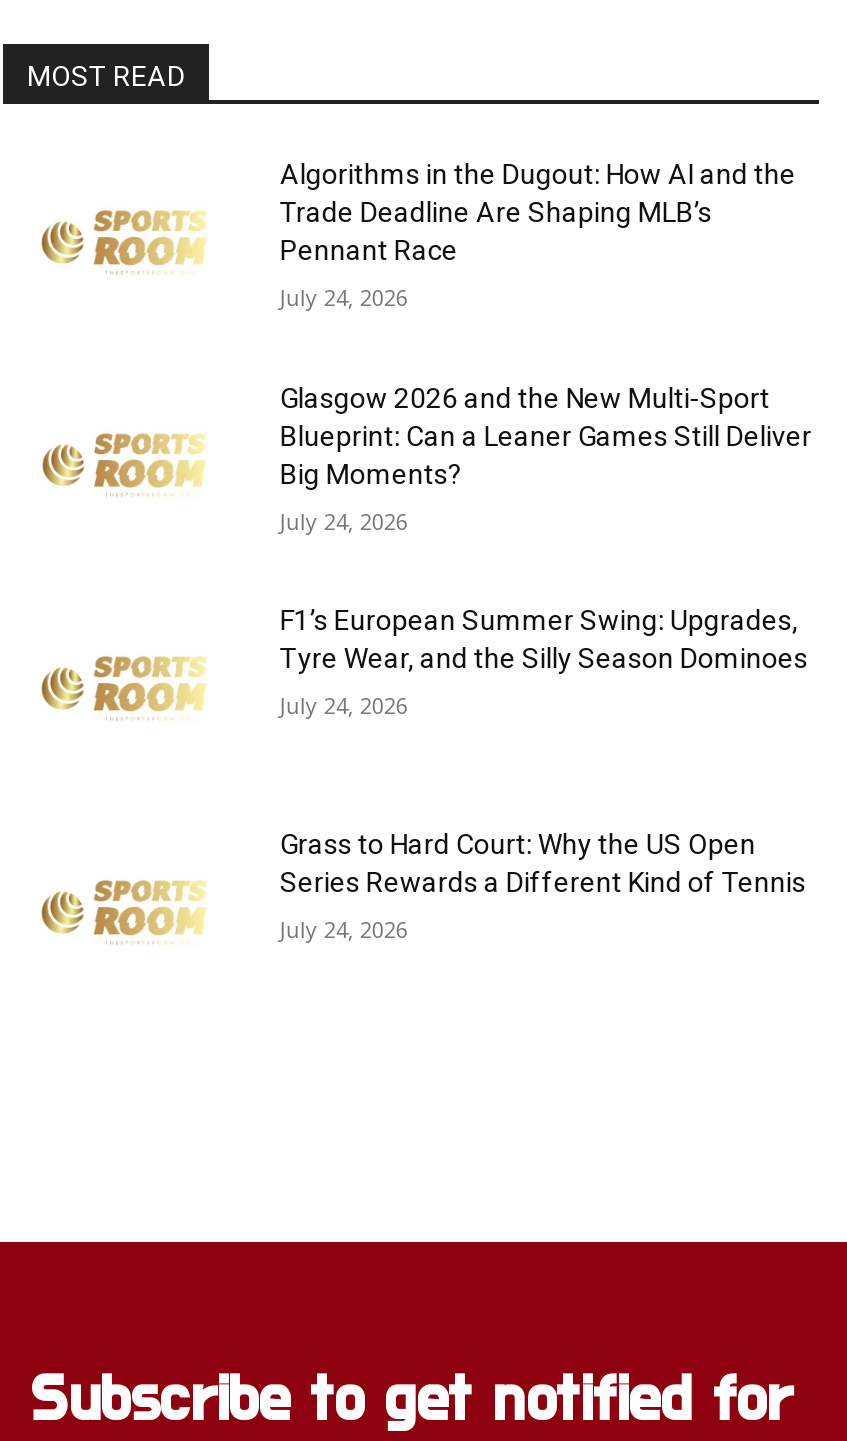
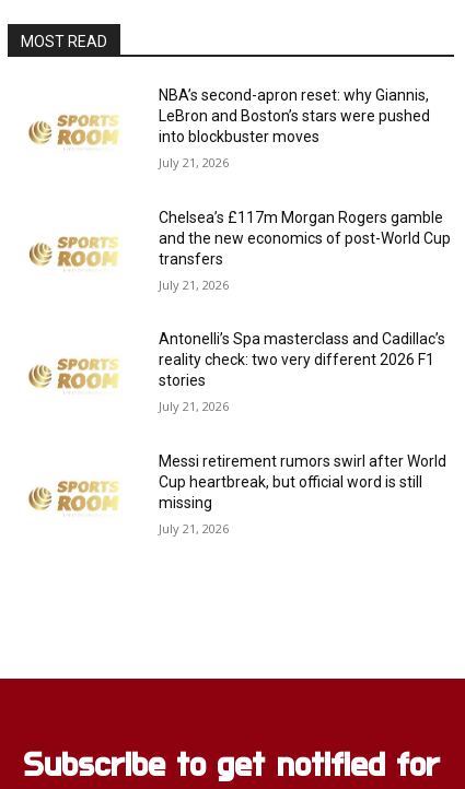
- Algorithms in the Dugout: How AI and the
- Trade Deadline Are Shaping MLB’s
- Pennant Race
+ NBA’s second-apron reset: why Giannis,
+ LeBron and Boston’s stars were pushed
+ into blockbuster moves

- July 24, 2026
+ July 21, 2026

- Glasgow 2026 and the New Multi-Sport
- Blueprint: Can a Leaner Games Still Deliver
- Big Moments?
+ Chelsea’s £117m Morgan Rogers gamble
+ and the new economics of post-World Cup
+ transfers

- July 24, 2026
+ July 21, 2026

- F1’s European Summer Swing: Upgrades,
- Tyre Wear, and the Silly Season Dominoes
+ Antonelli’s Spa masterclass and Cadillac’s
+ reality check: two very different 2026 F1
+ stories

- July 24, 2026
+ July 21, 2026

- Grass to Hard Court: Why the US Open
- Series Rewards a Different Kind of Tennis
+ Messi retirement rumors swirl after World
+ Cup heartbreak, but official word is still
+ missing

- July 24, 2026
+ July 21, 2026
